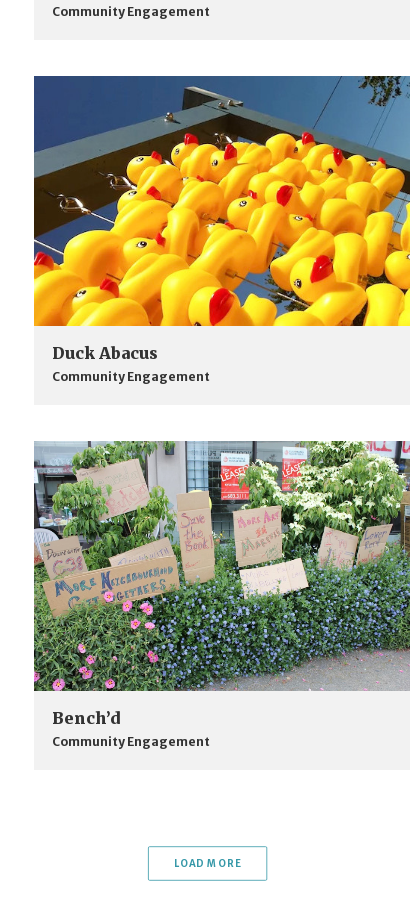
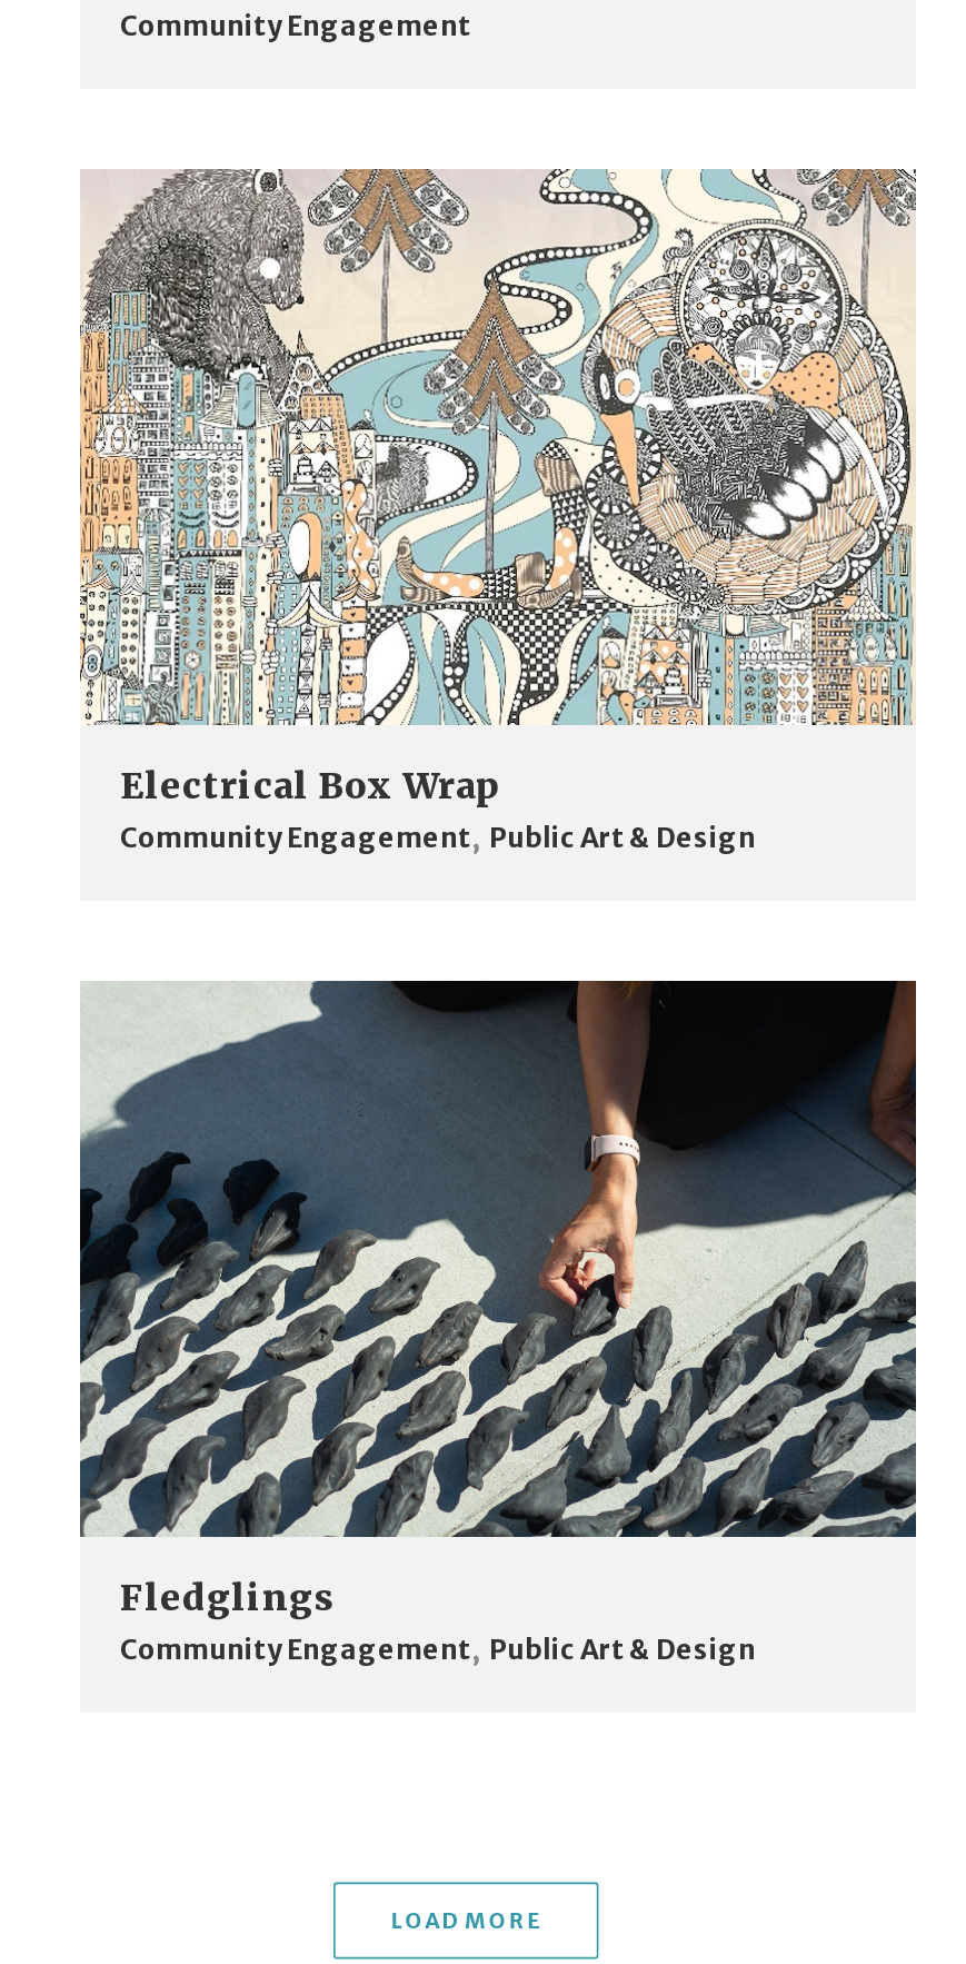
- [image]
- Duck Abacus
- Community Engagement
+ [image]
+ Electrical Box Wrap
+ Community Engagement, Public Art & Design

- [image]
- Bench’d
- Community Engagement
+ [image]
+ Fledglings
+ Community Engagement, Public Art & Design
